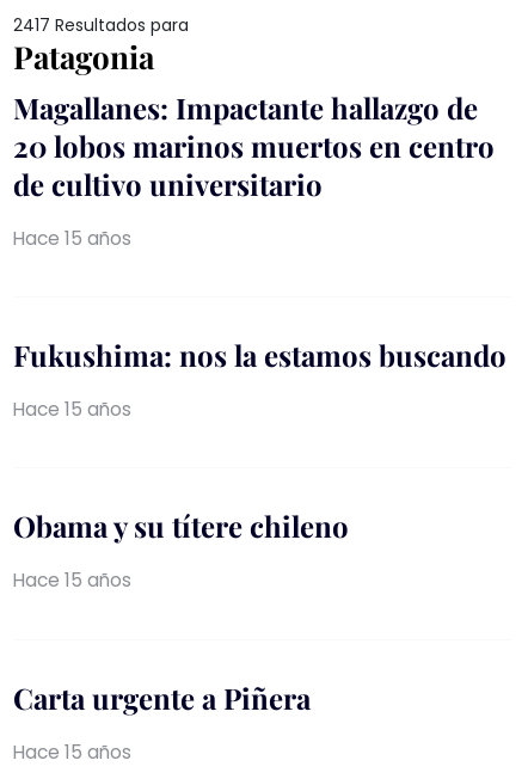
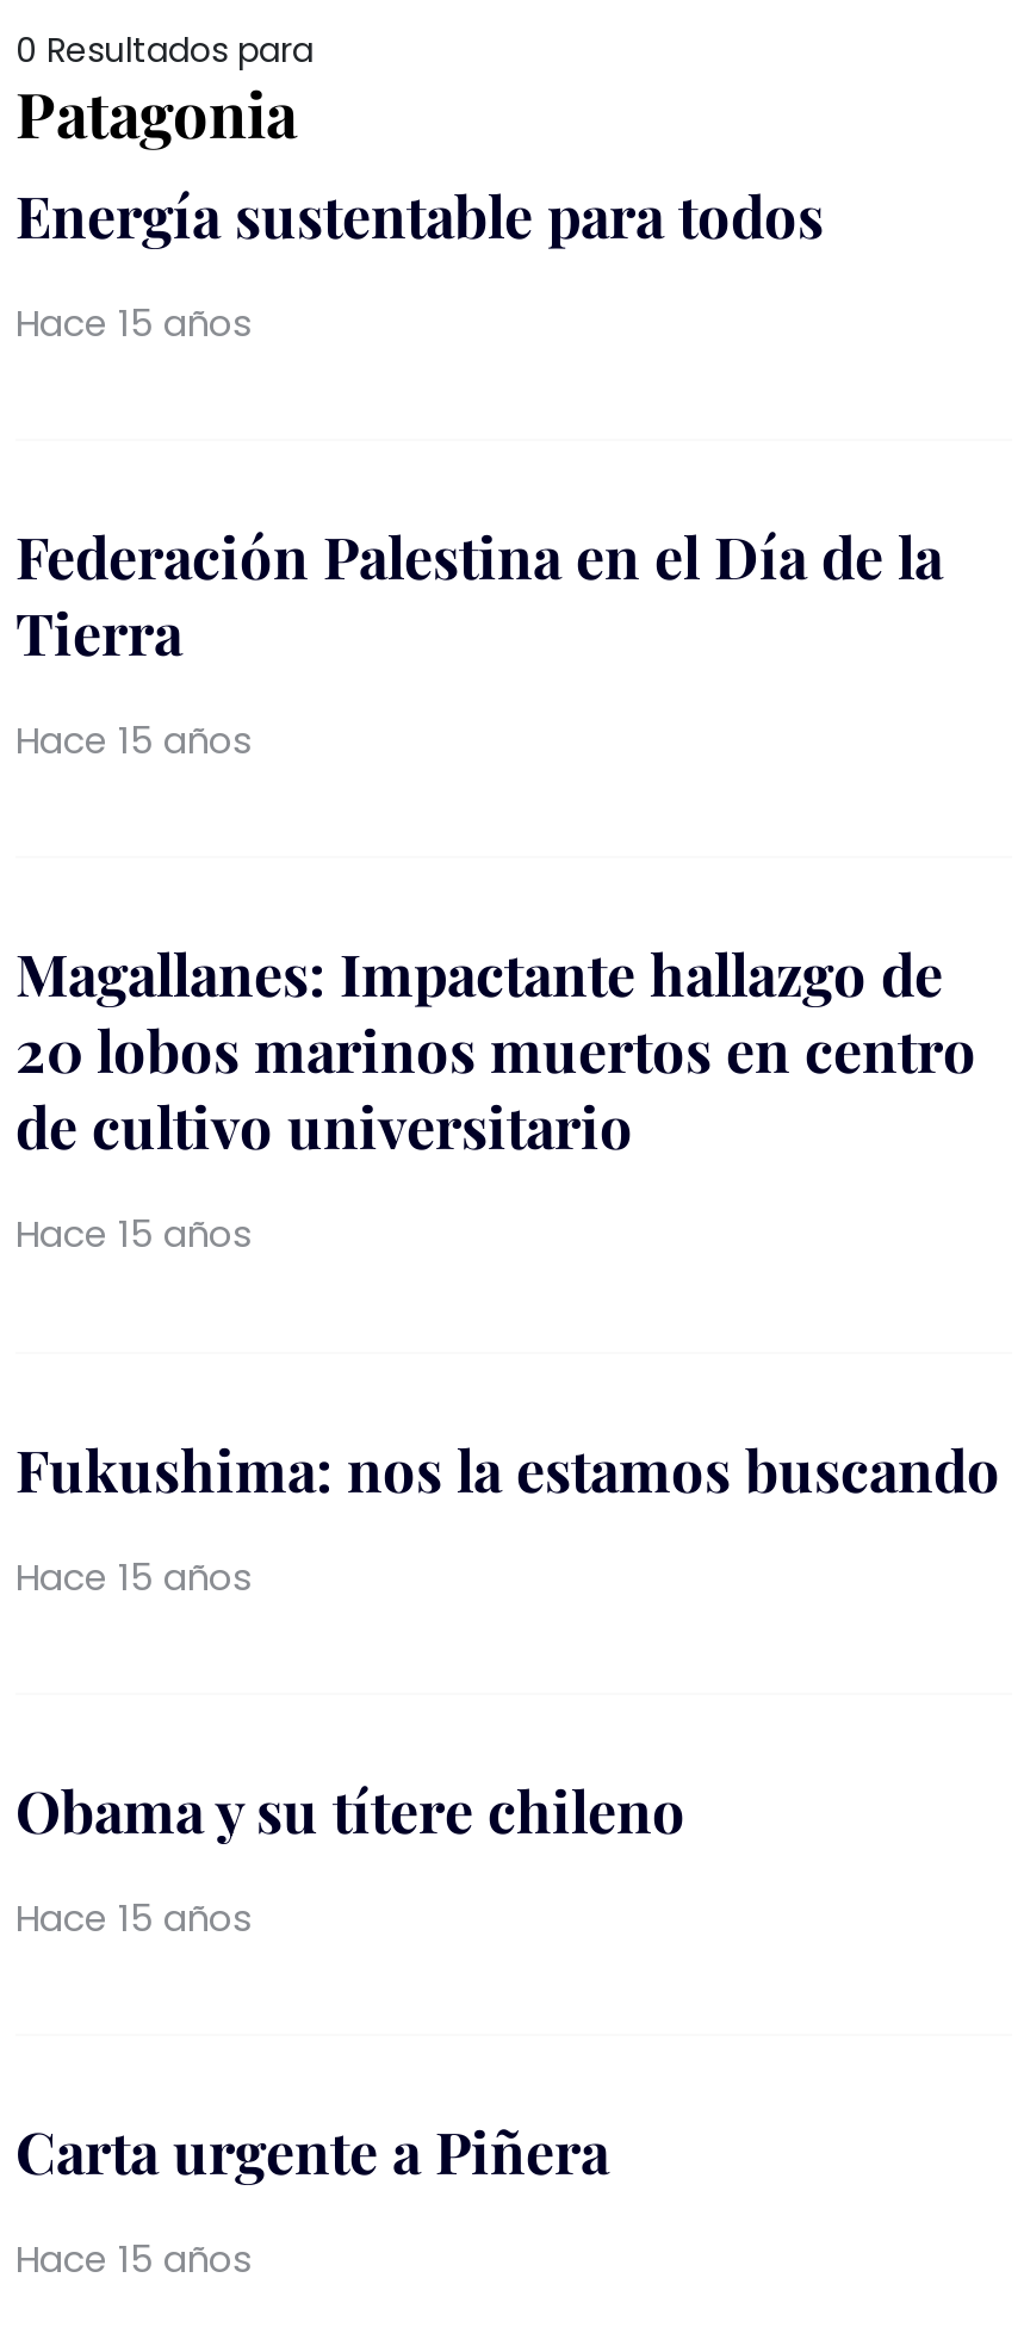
- 2417 Resultados para
+ 0 Resultados para

+ Energía sustentable para todos
+ Hace 15 años
+ Federación Palestina en el Día de la
+ Tierra
+ Hace 15 años
